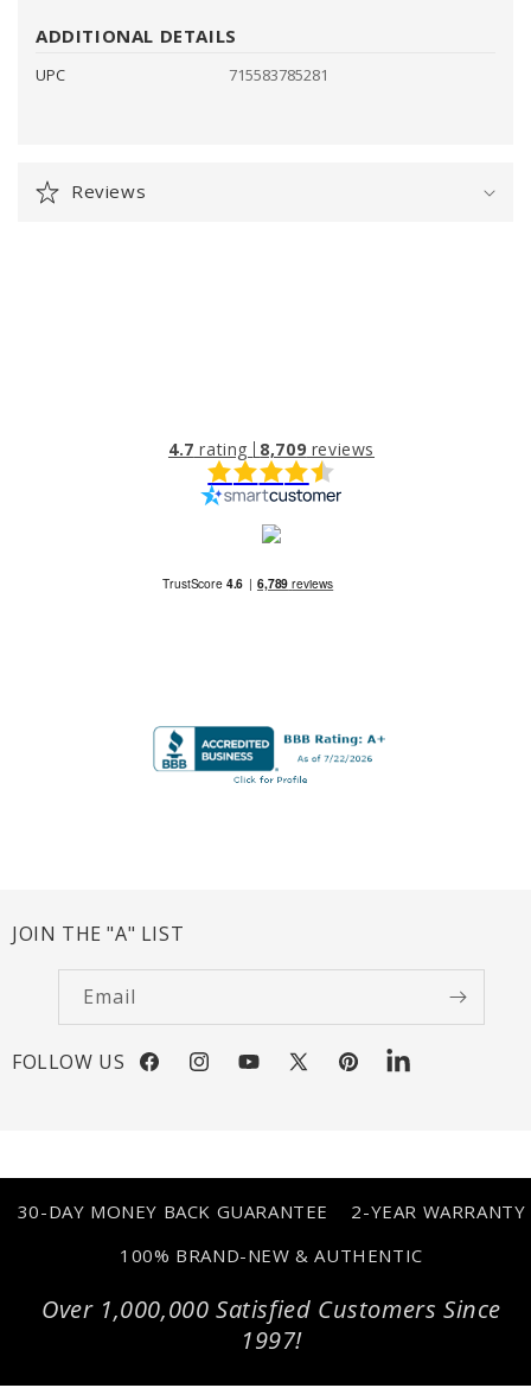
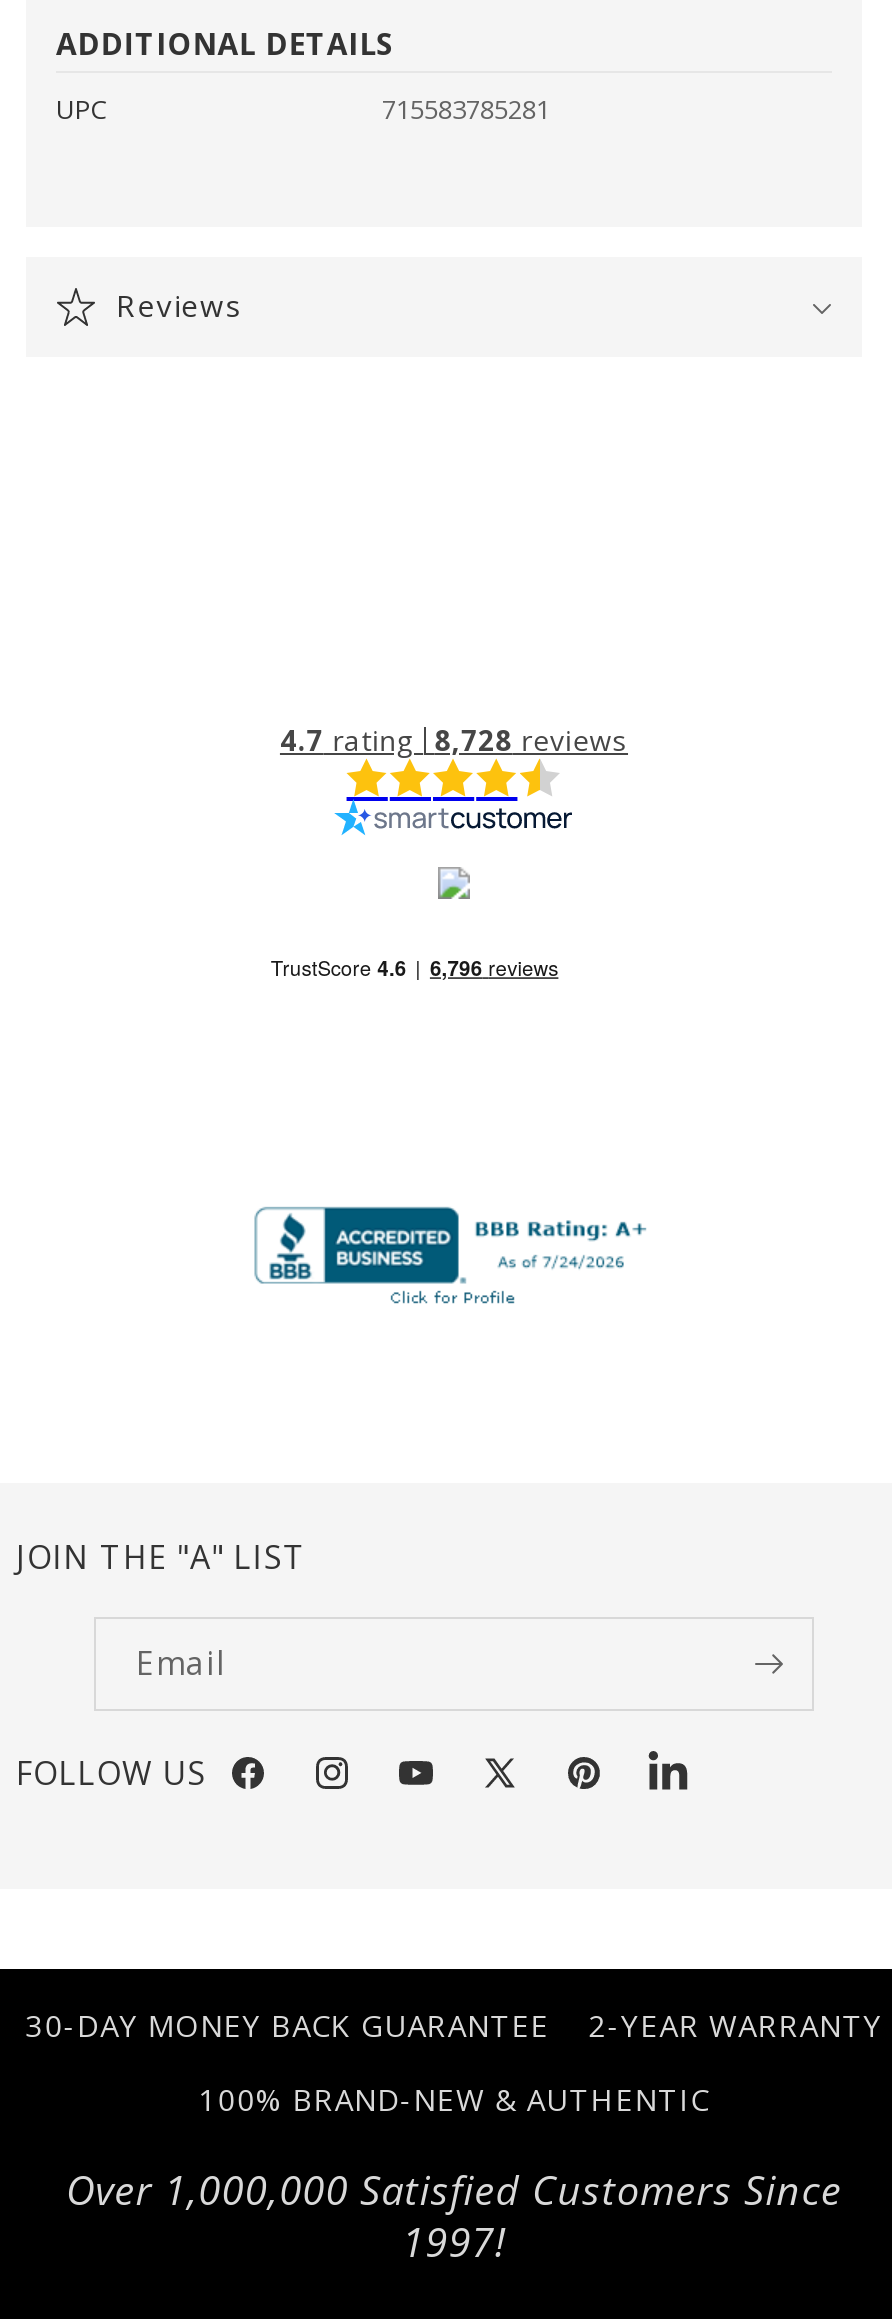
- 4.7 rating 8,709 reviews
+ 4.7 rating 8,728 reviews
